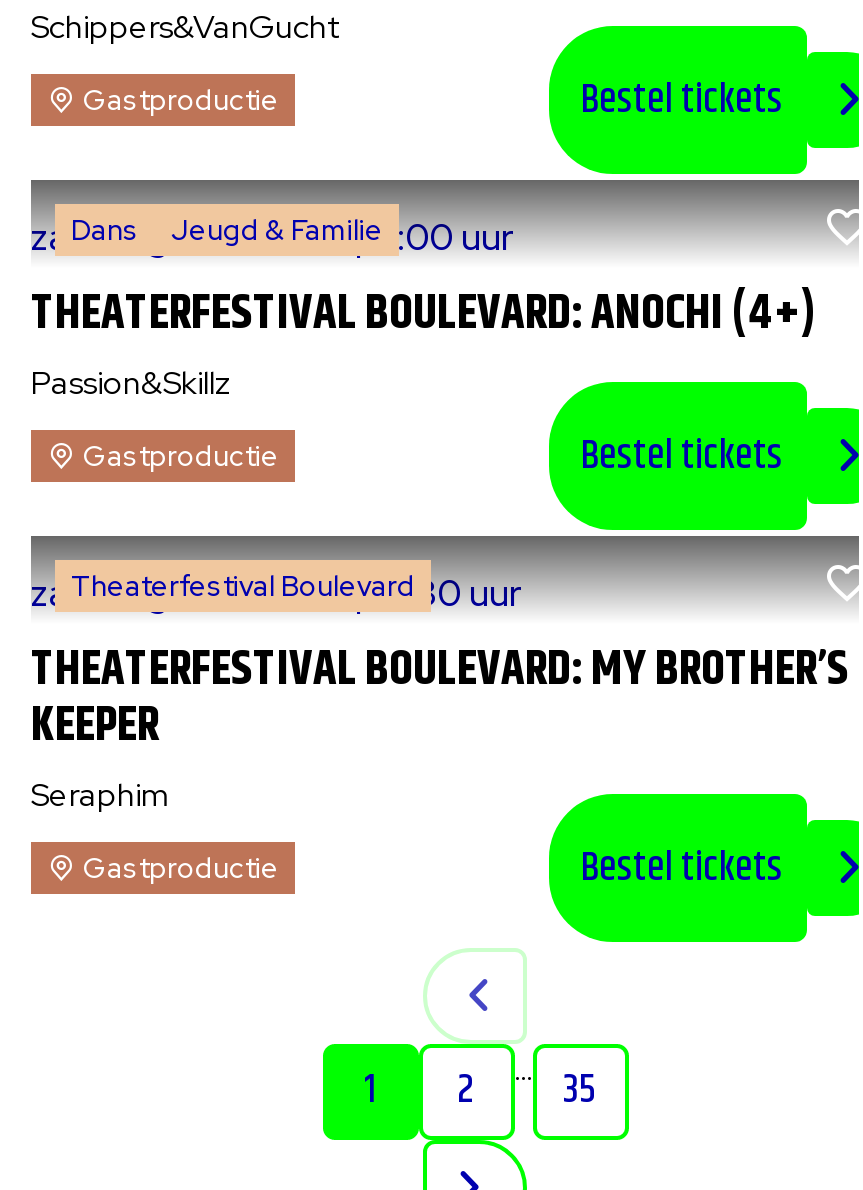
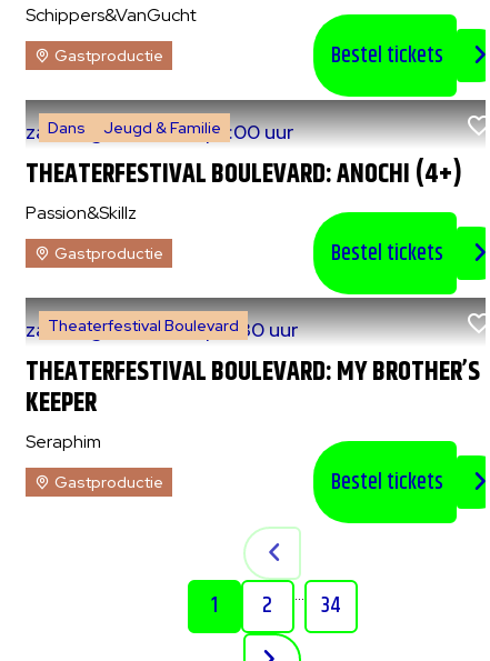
- 35
+ 34
